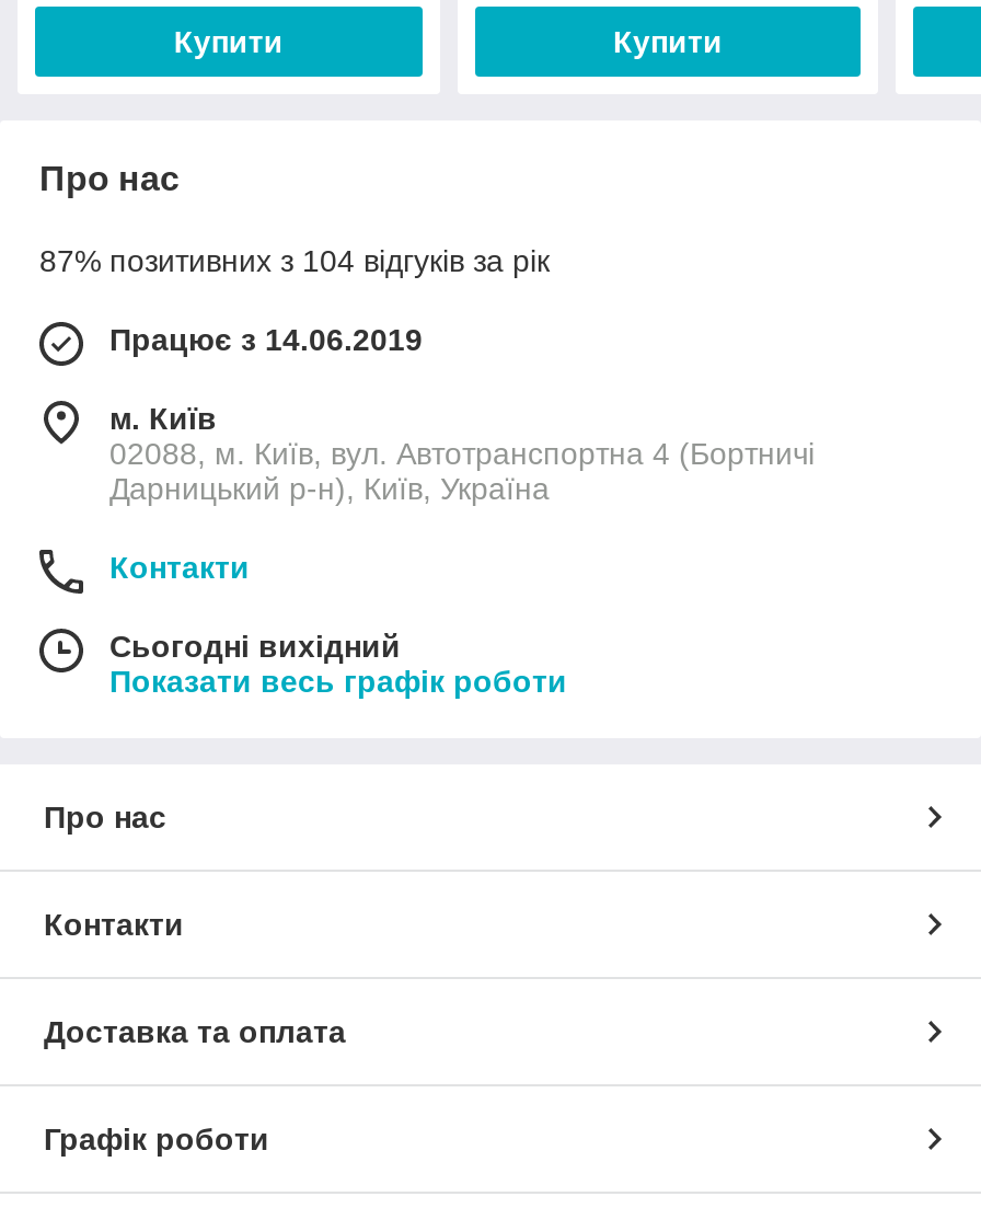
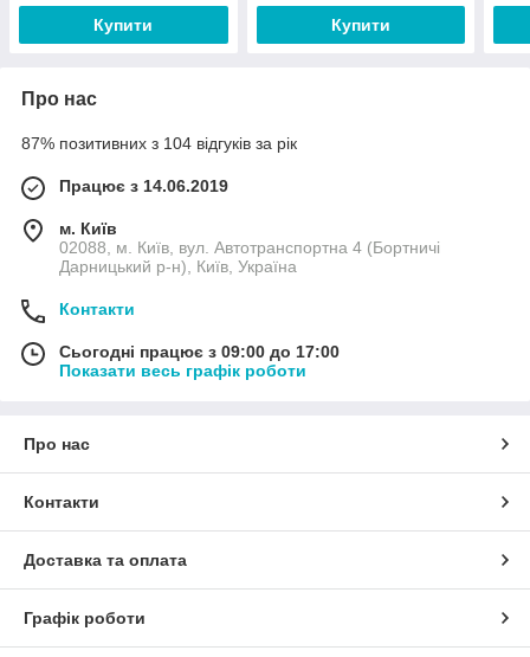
- Сьогодні вихідний
+ Сьогодні працює з 09:00 до 17:00
